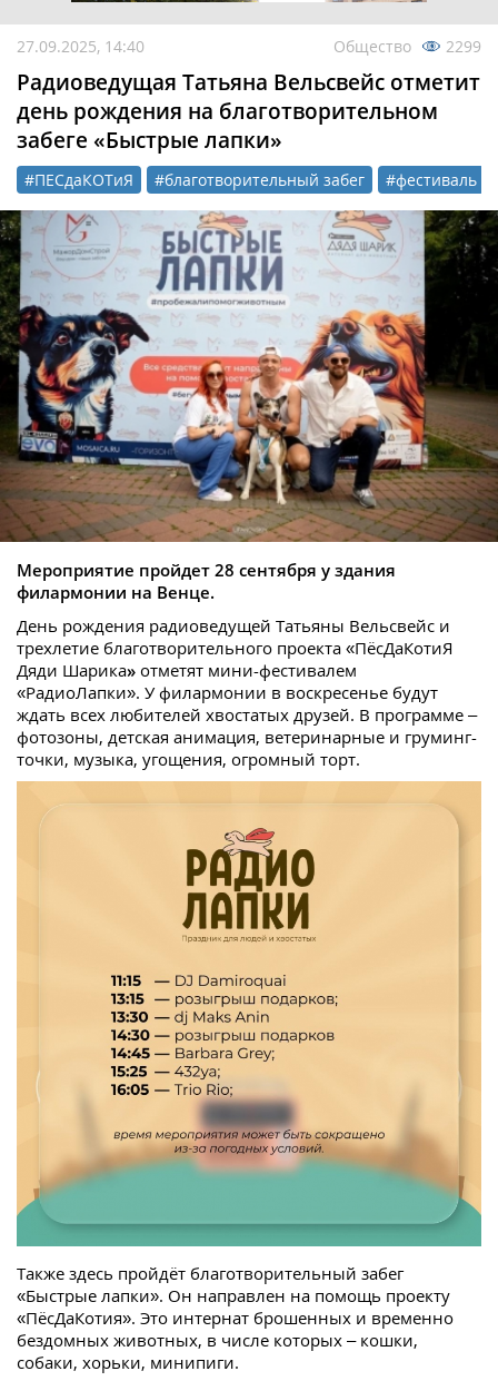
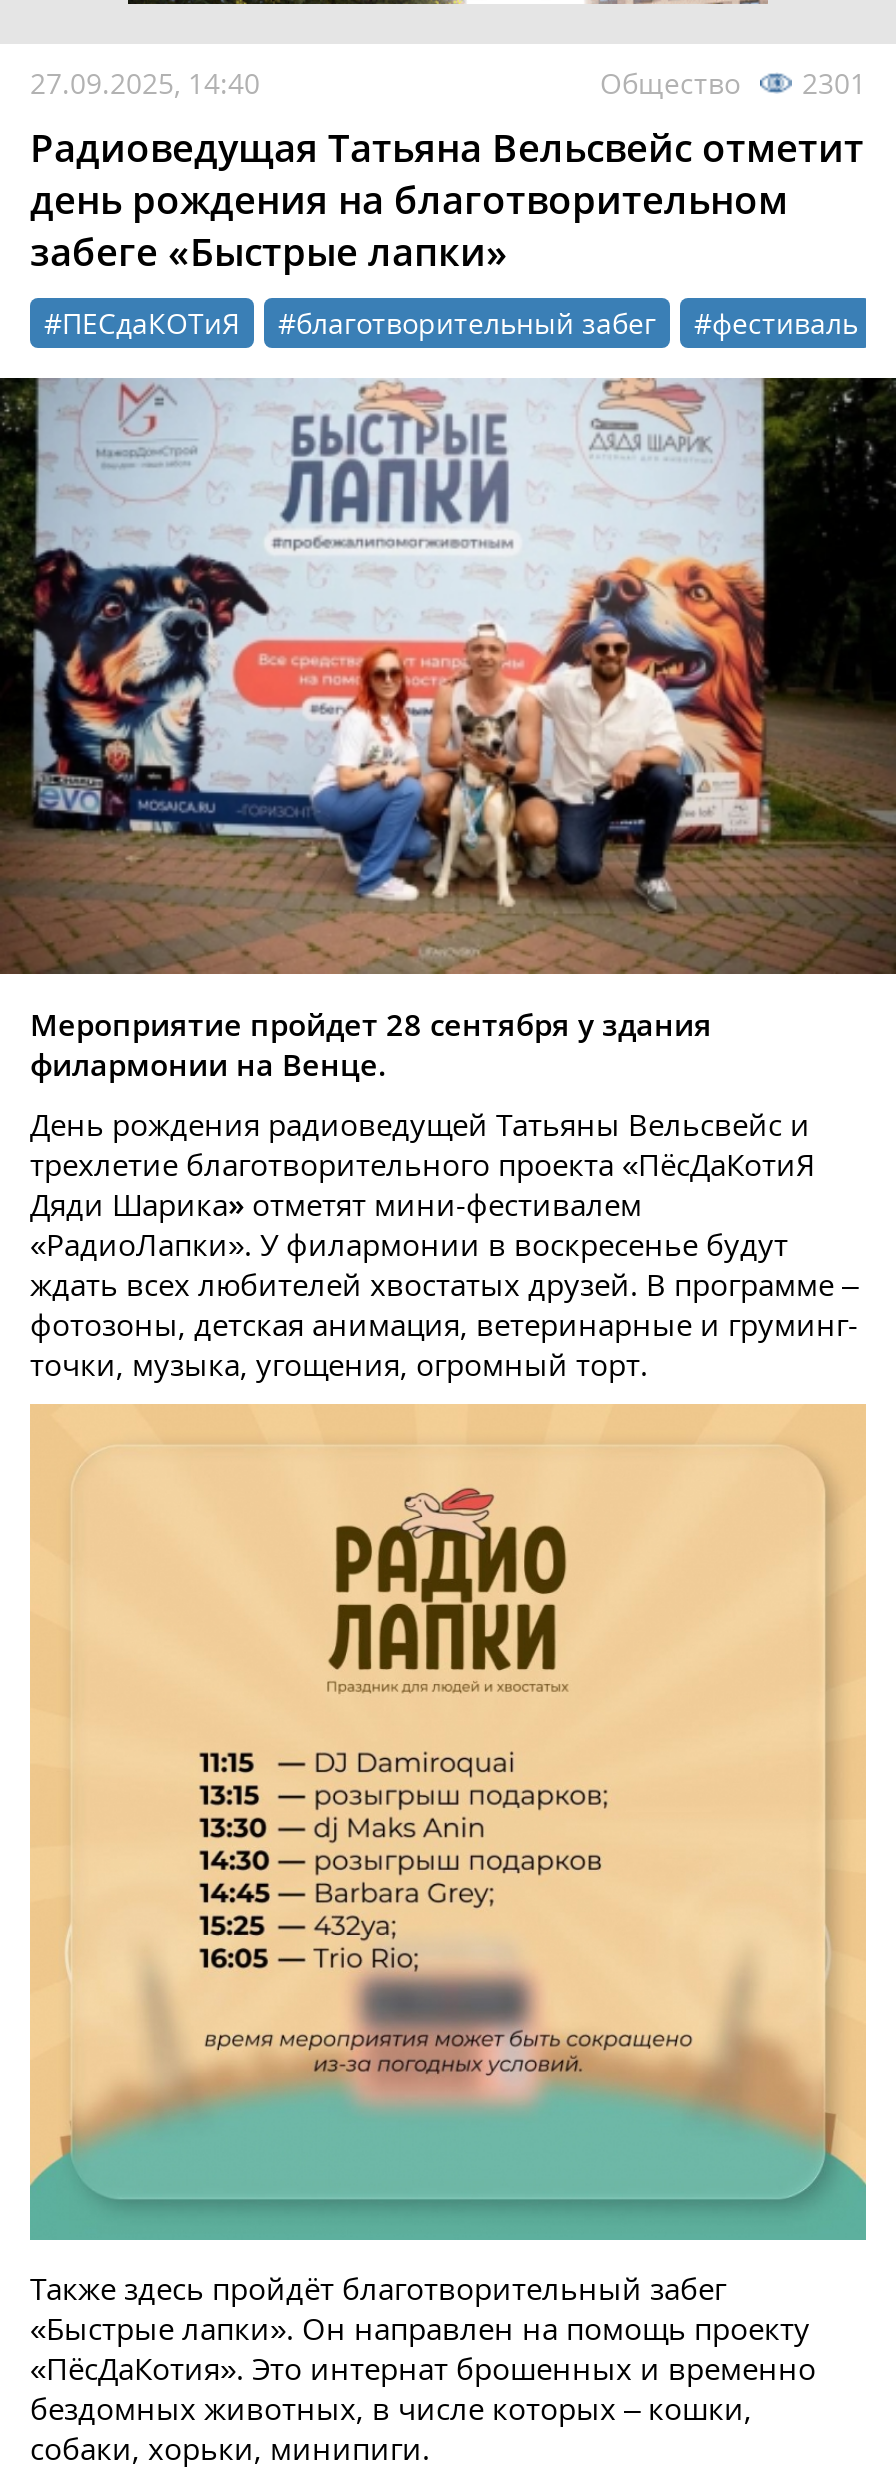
- Общество 2299
+ Общество 2301
